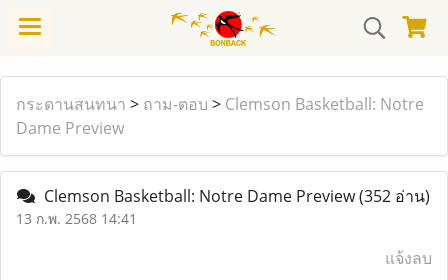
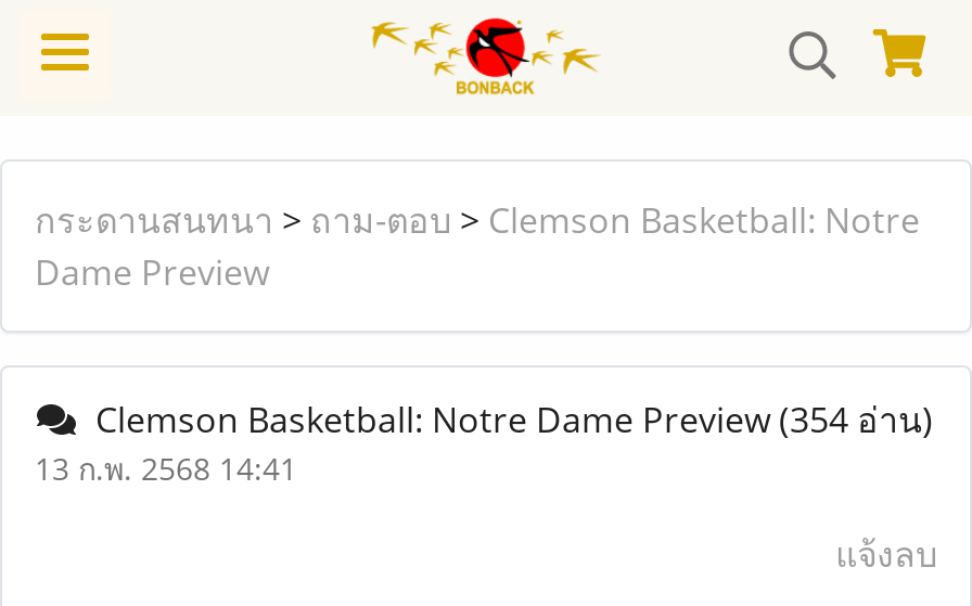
- Clemson Basketball: Notre Dame Preview (352 อ่าน)
+ Clemson Basketball: Notre Dame Preview (354 อ่าน)
